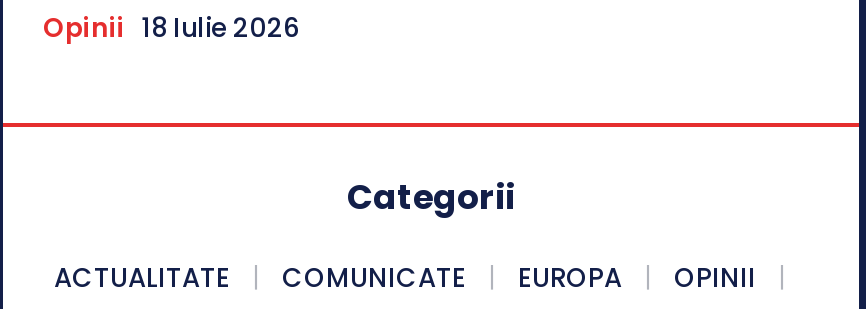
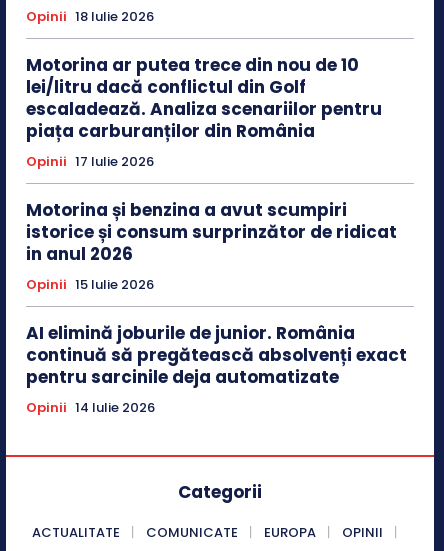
+ Motorina ar putea trece din nou de 10
+ lei/litru dacă conflictul din Golf
+ escaladează. Analiza scenariilor pentru
+ piața carburanților din România
+ Opinii 17 Iulie 2026
+ Motorina și benzina a avut scumpiri
+ istorice și consum surprinzător de ridicat
+ in anul 2026
+ Opinii 15 Iulie 2026
+ AI elimină joburile de junior. România
+ continuă să pregătească absolvenți exact
+ pentru sarcinile deja automatizate
+ Opinii 14 Iulie 2026
